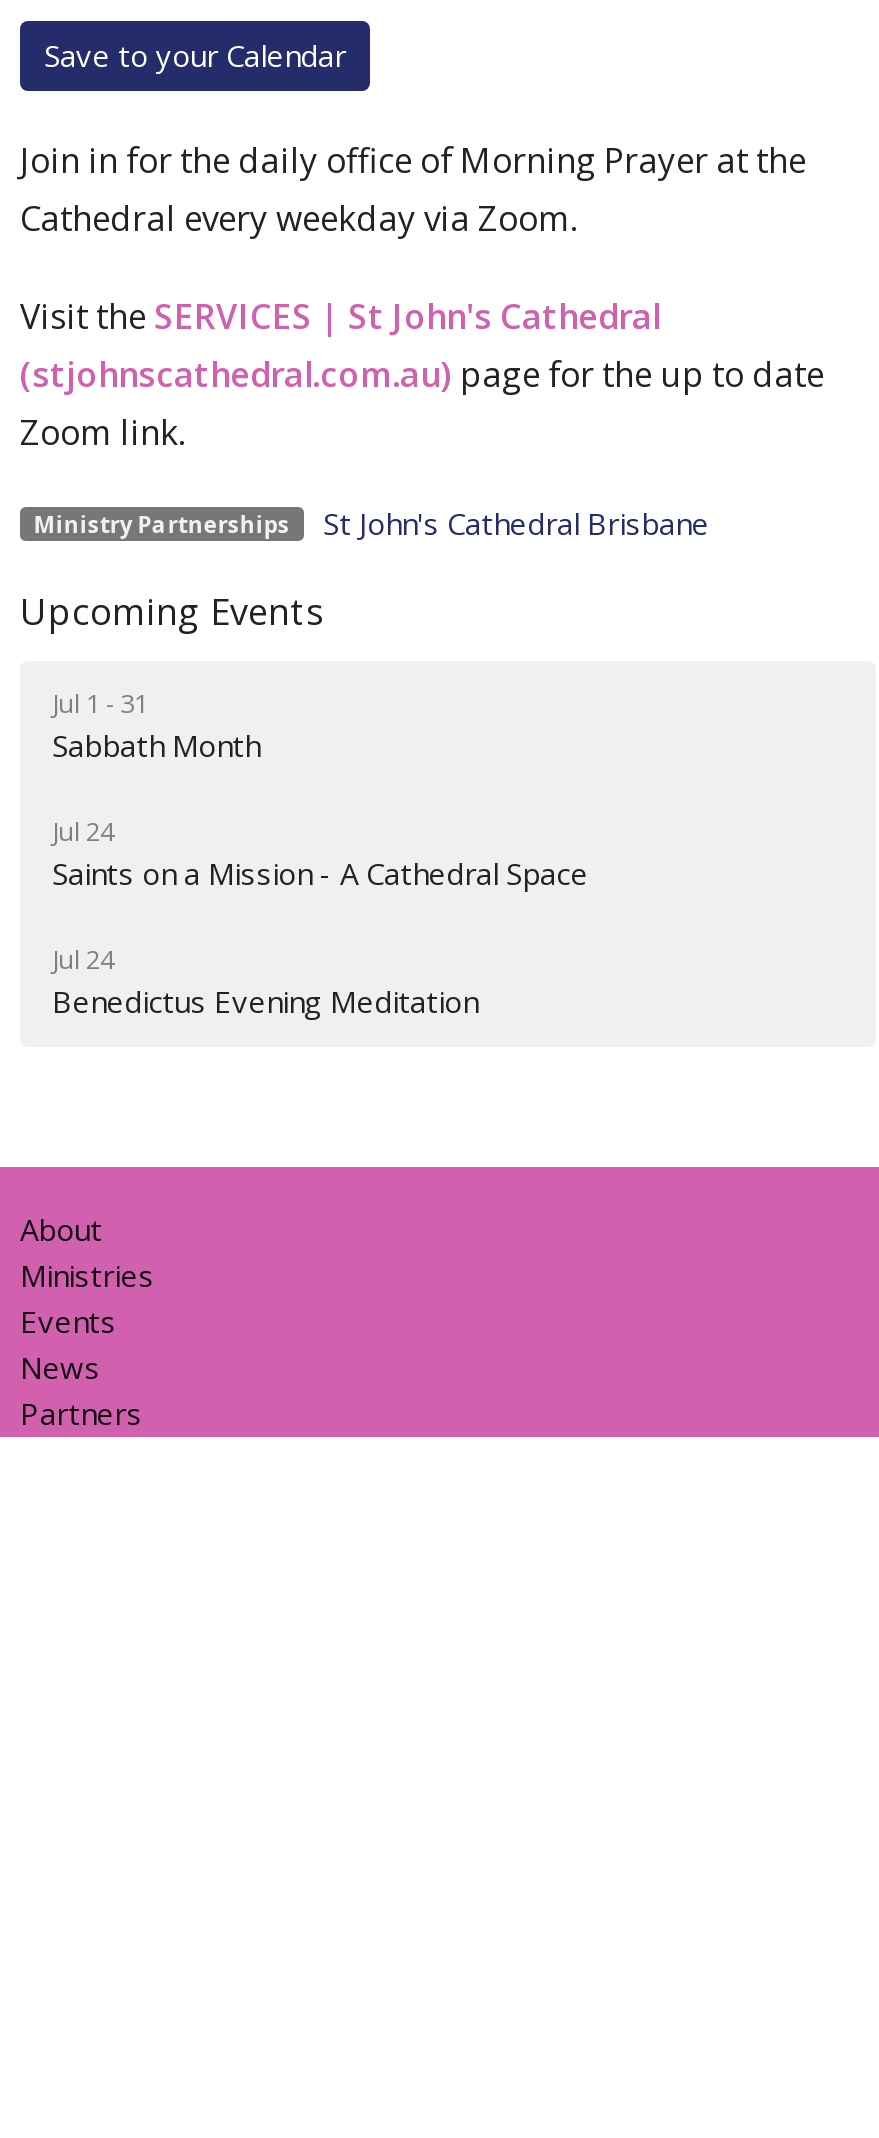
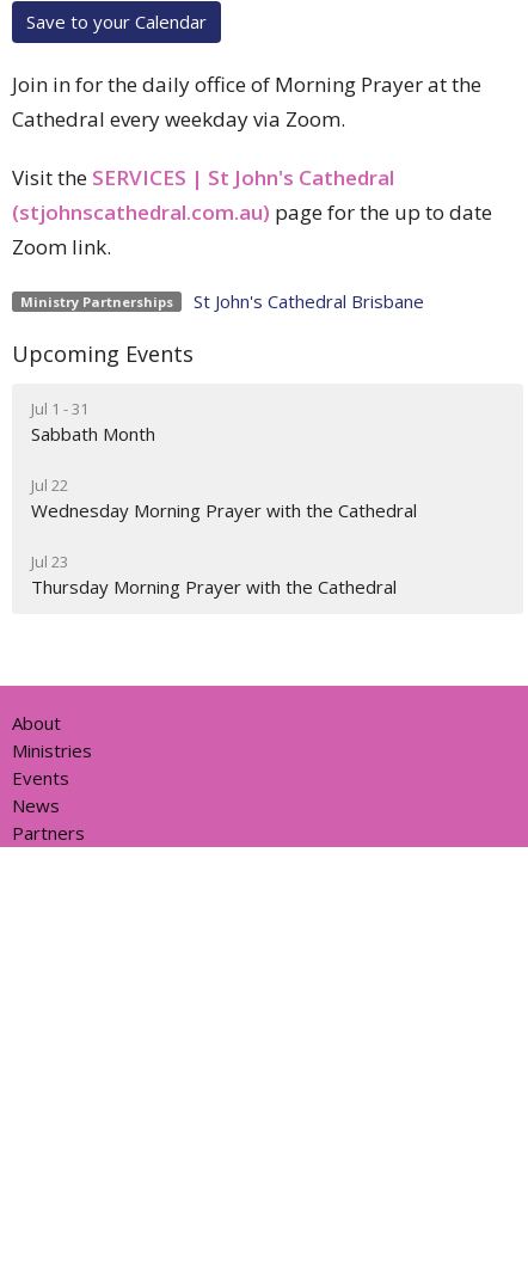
- Jul 24
- Saints on a Mission - A Cathedral Space
+ Jul 22
+ Wednesday Morning Prayer with the Cathedral

- Jul 24
- Benedictus Evening Meditation
+ Jul 23
+ Thursday Morning Prayer with the Cathedral
